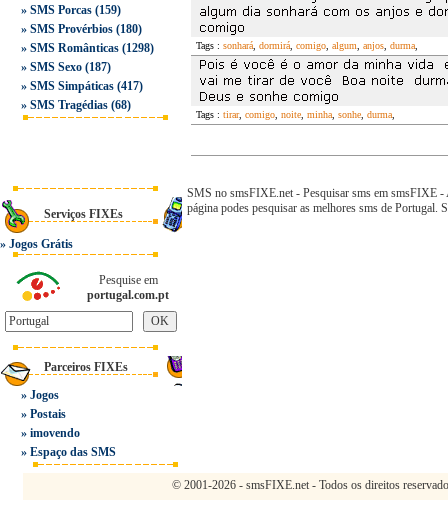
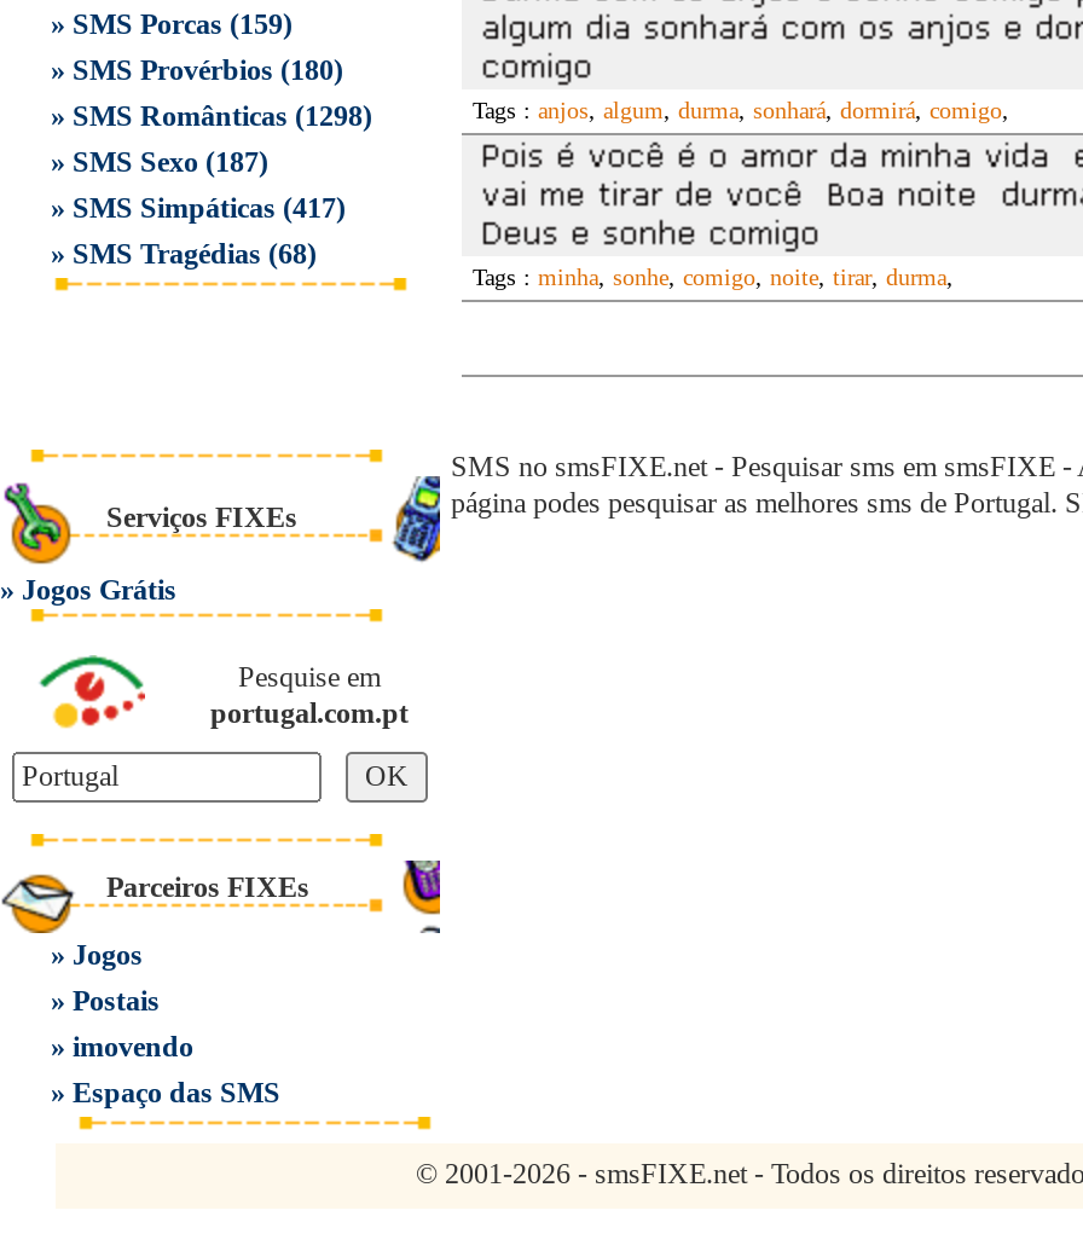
- Tags : sonhará, dormirá, comigo, algum, anjos, durma,
+ Tags : anjos, algum, durma, sonhará, dormirá, comigo,

- Tags : tirar, comigo, noite, minha, sonhe, durma,
+ Tags : minha, sonhe, comigo, noite, tirar, durma,
